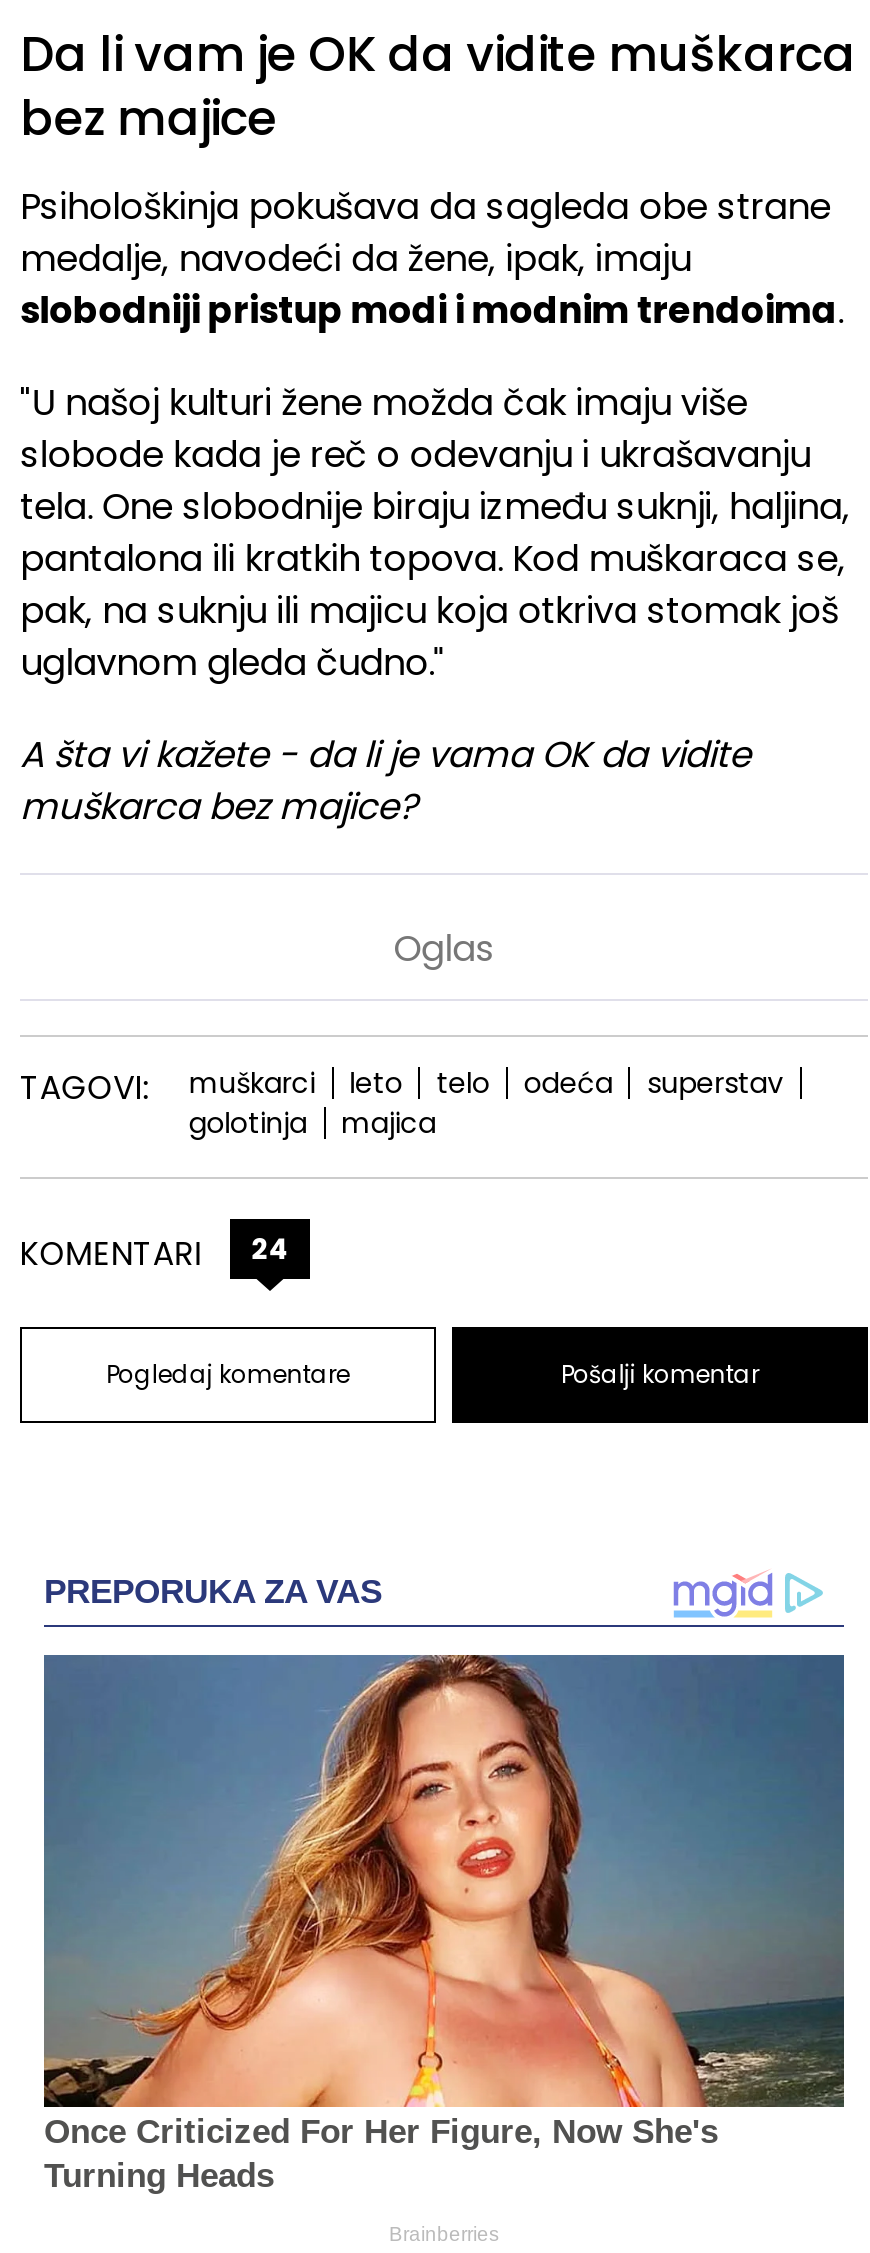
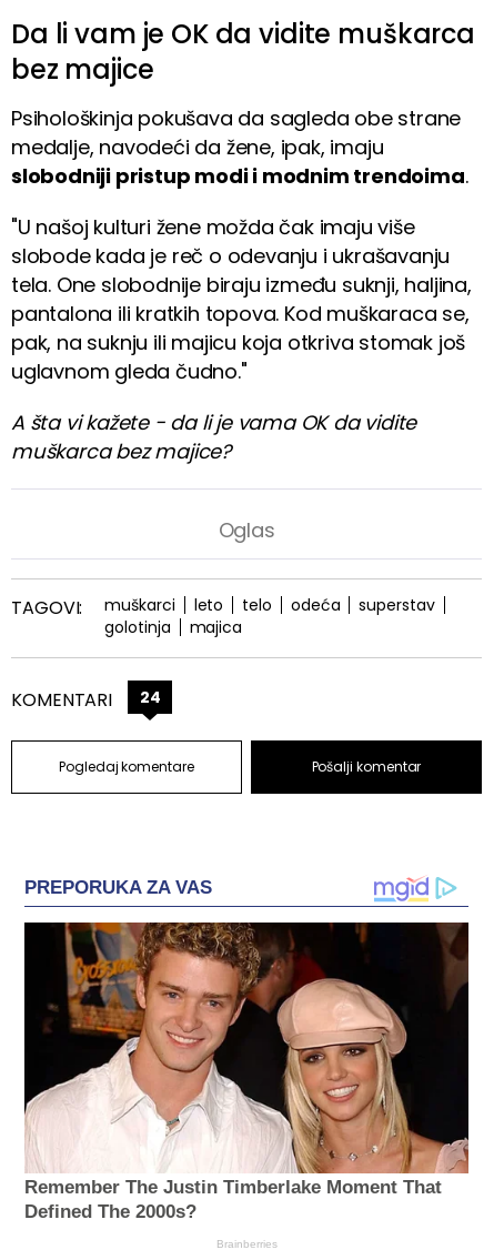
- [image]
- Once Criticized For Her Figure, Now She's
- Turning Heads
+ [image]
+ Remember The Justin Timberlake Moment That
+ Defined The 2000s?
